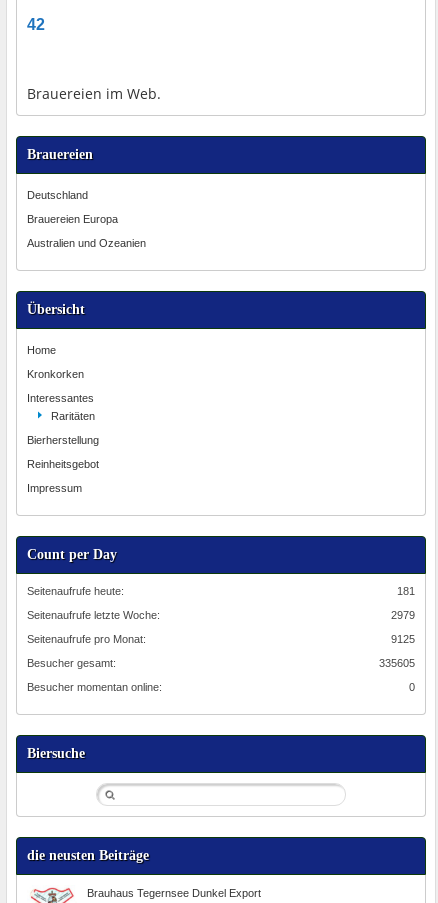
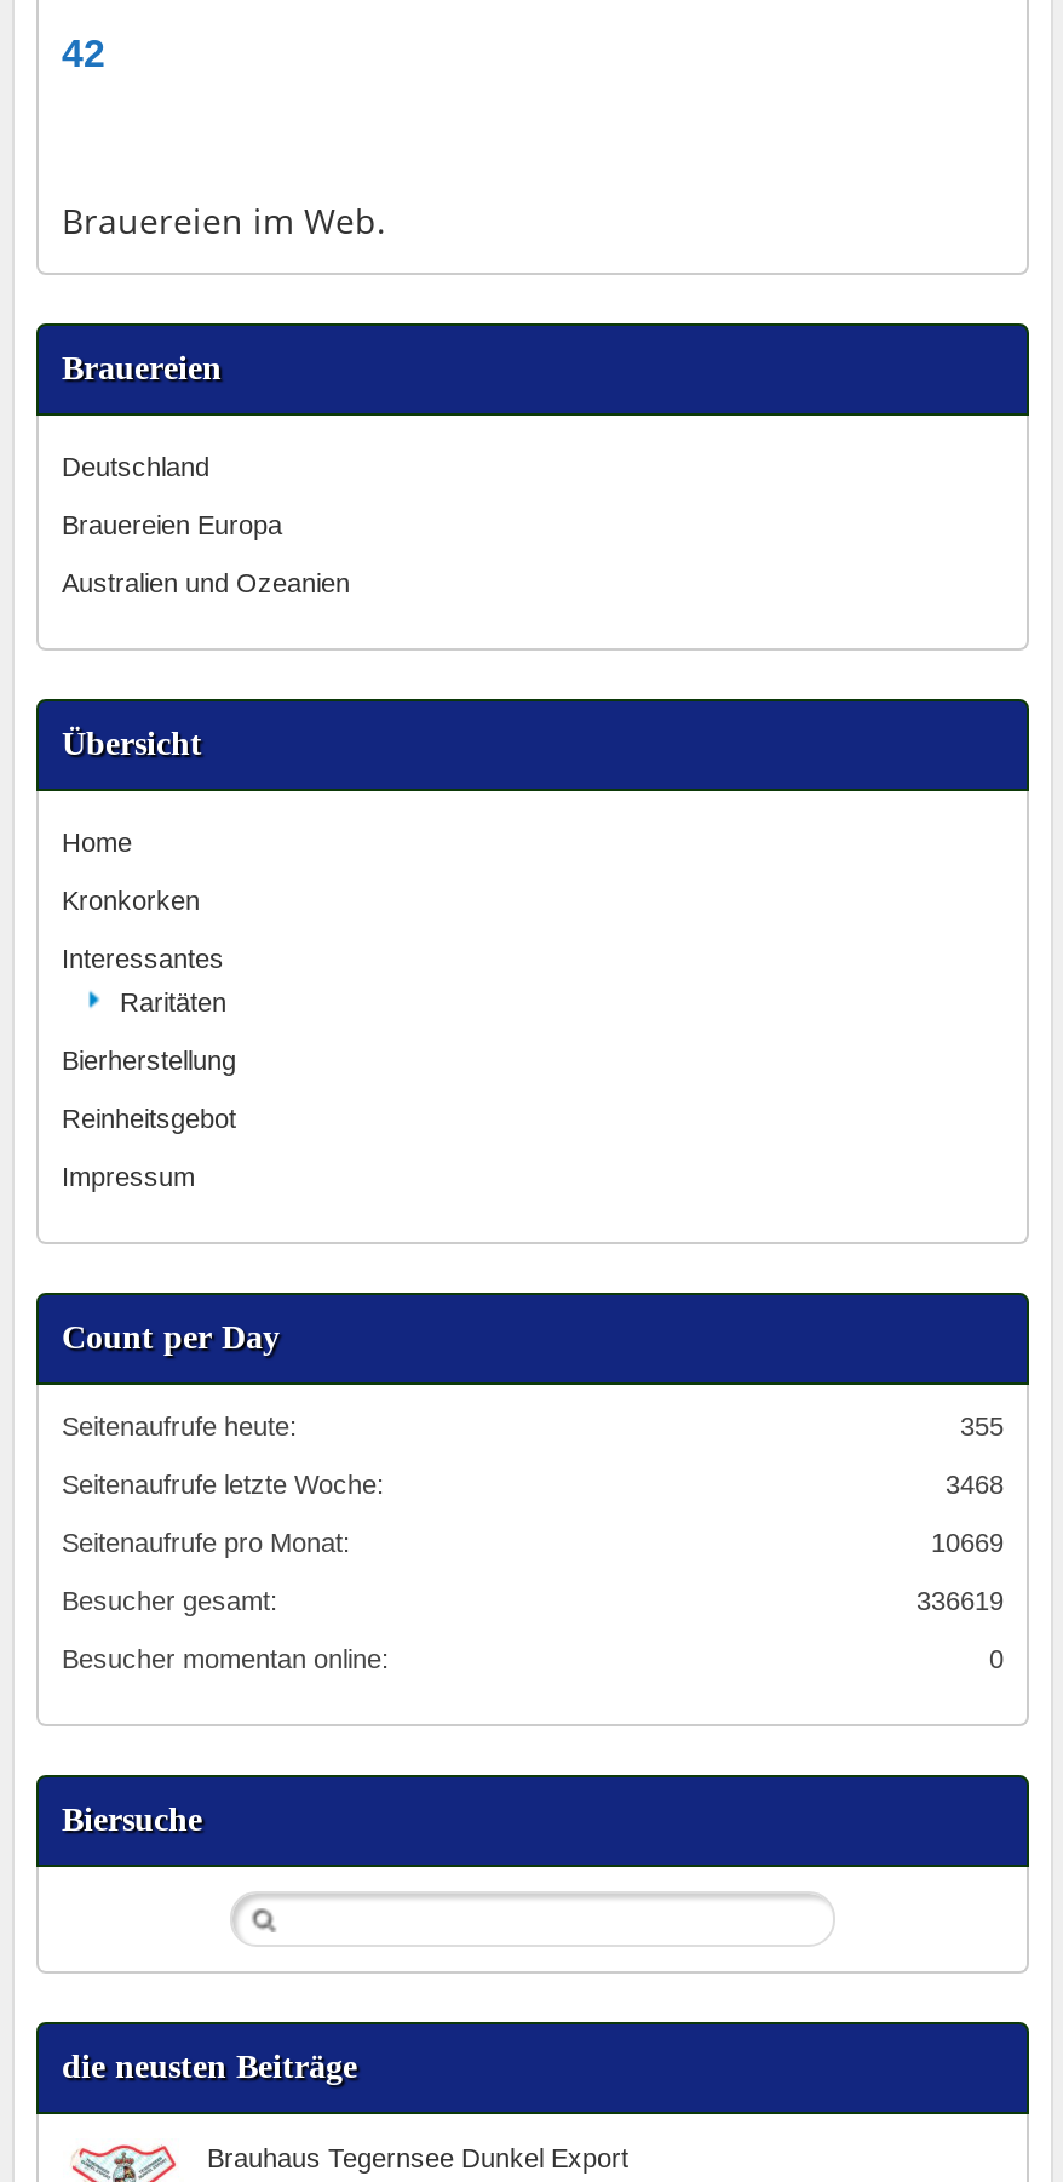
- 181
+ 355

- 2979
+ 3468

- 9125
+ 10669

- 335605
+ 336619
